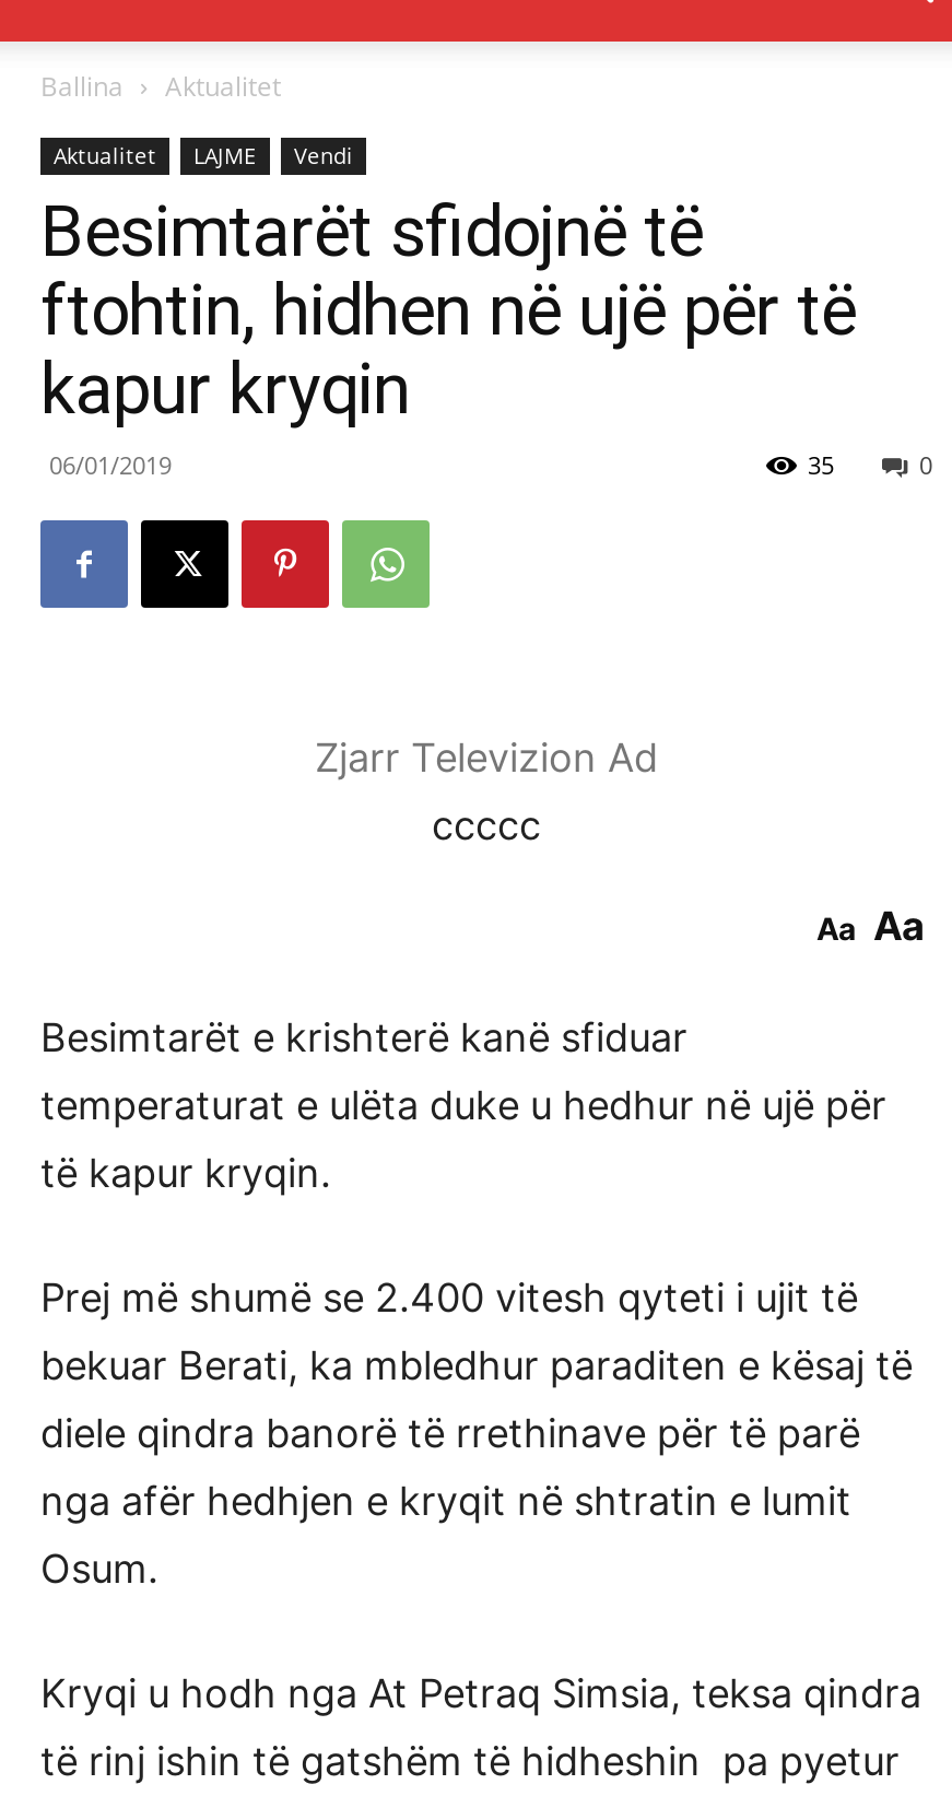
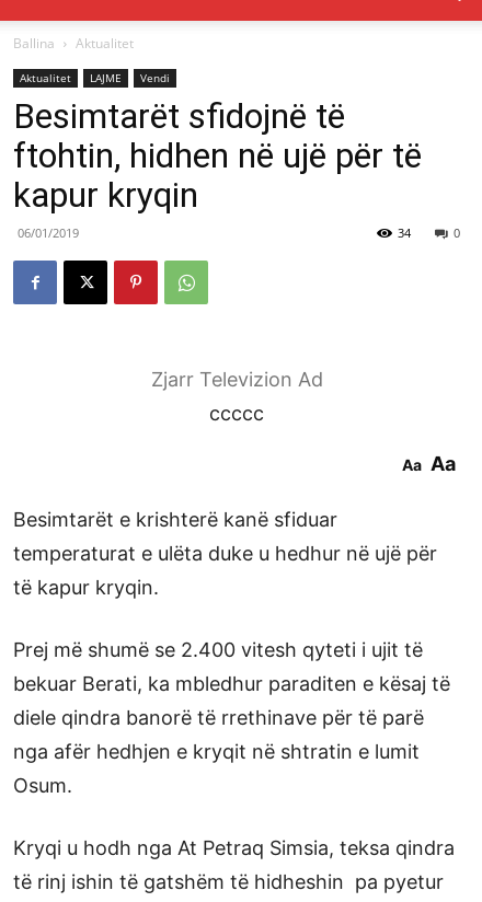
- 35
+ 34
